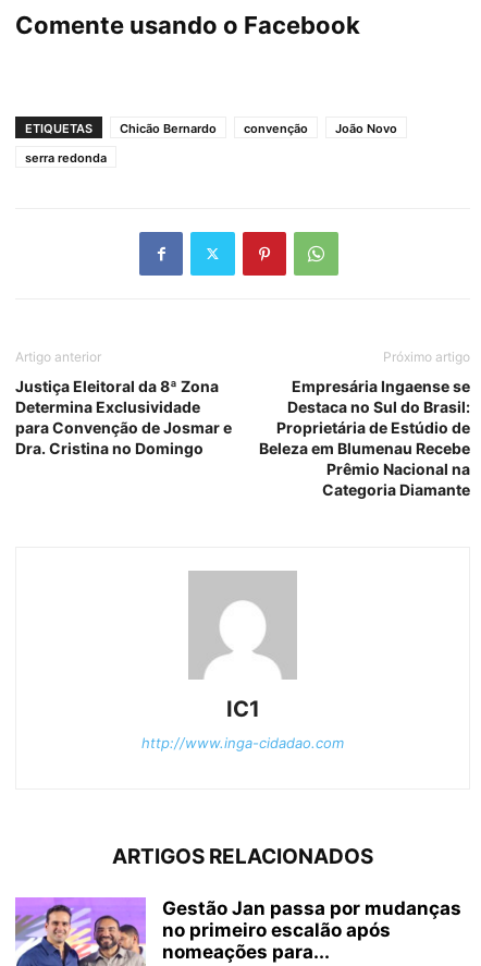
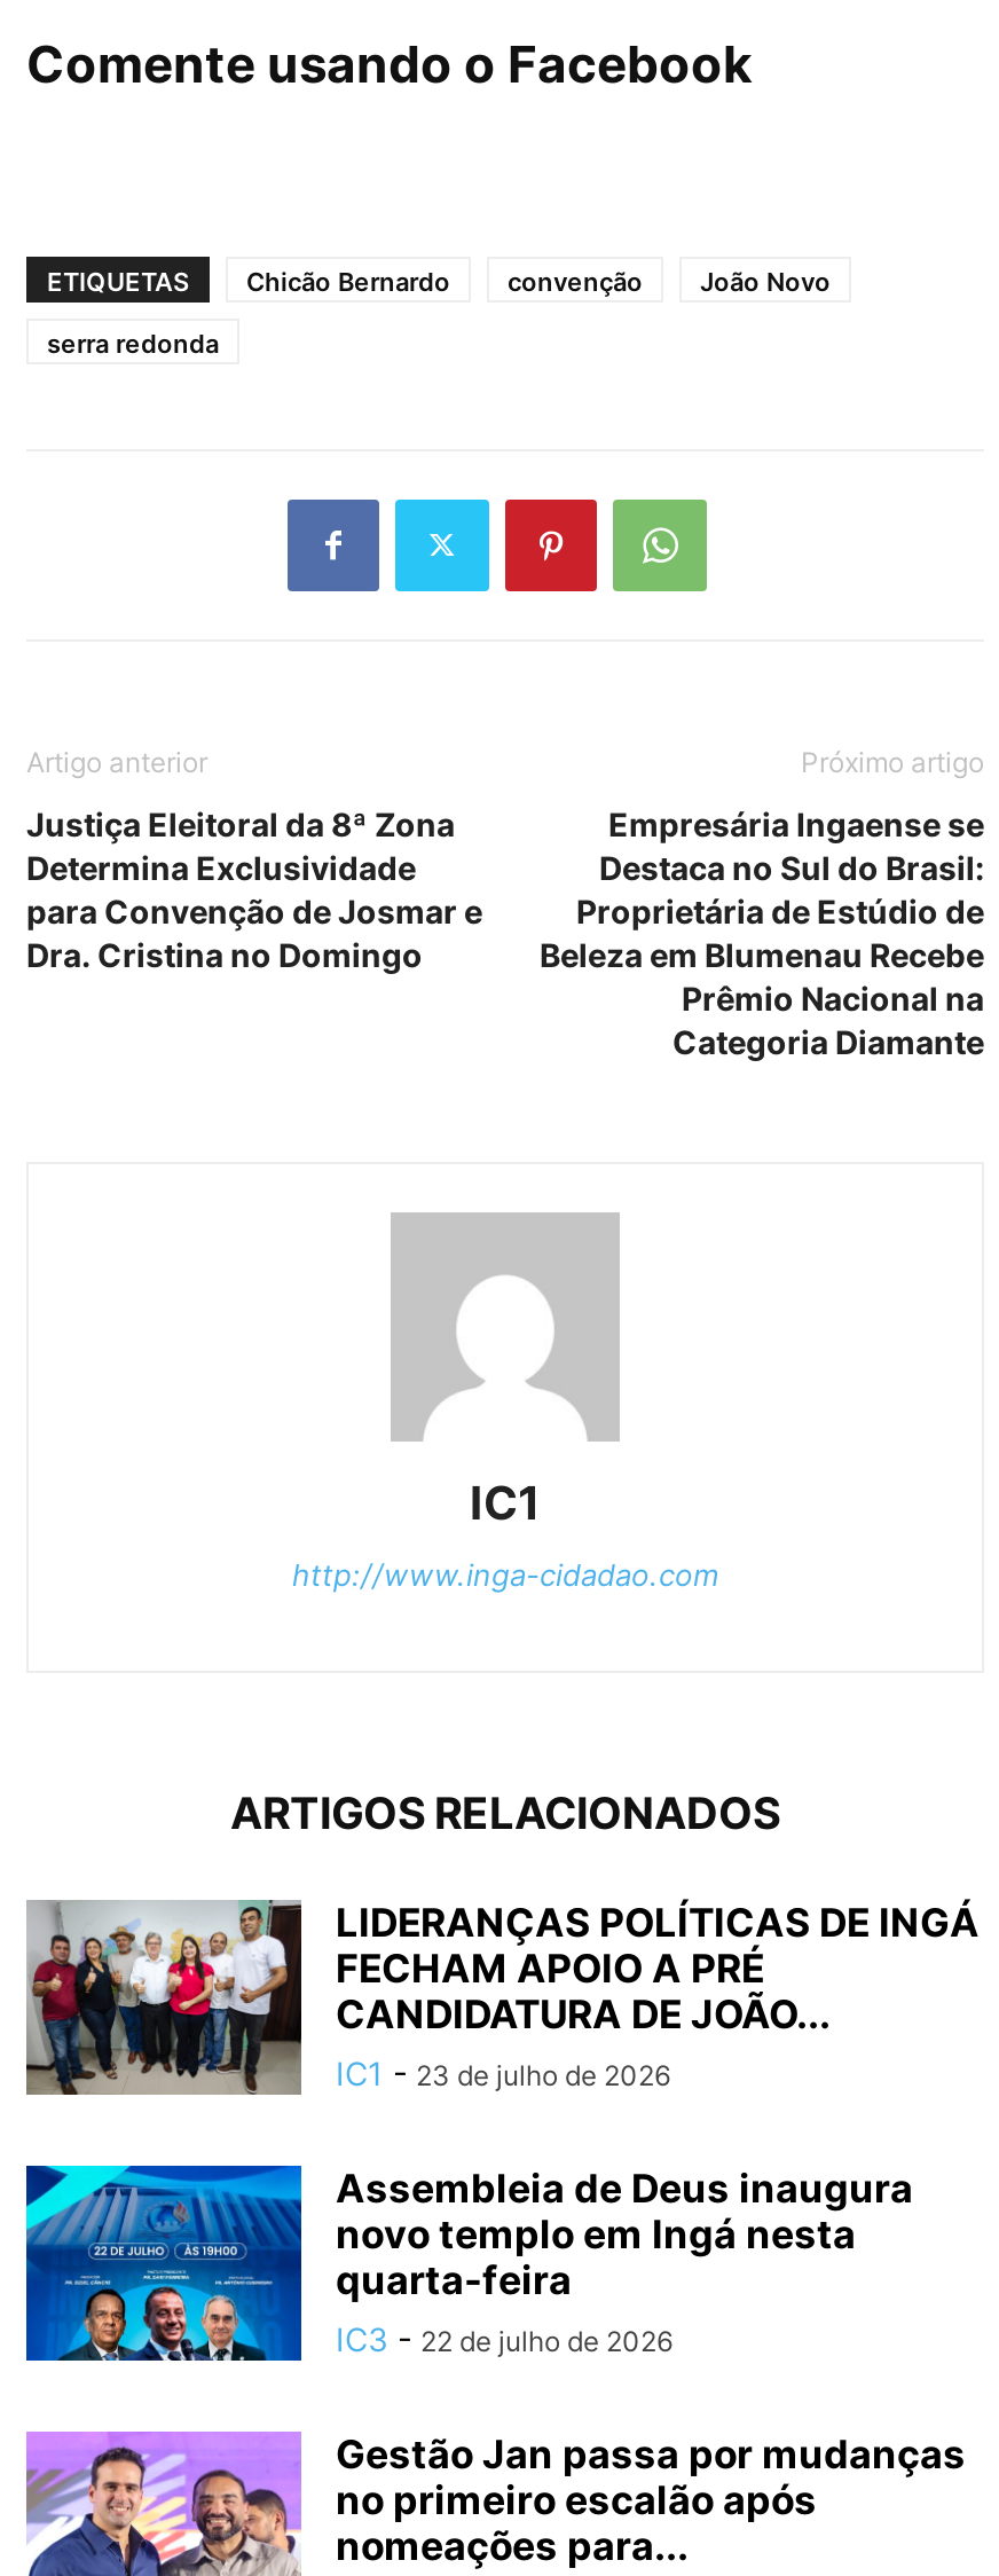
+ [image]
+ LIDERANÇAS POLÍTICAS DE INGÁ
+ FECHAM APOIO A PRÉ
+ CANDIDATURA DE JOÃO...
+ IC1 - 23 de julho de 2026
+ Assembleia de Deus inaugura
+ novo templo em Ingá nesta
+ quarta-feira
+ IC3 - 22 de julho de 2026

+ [image]
